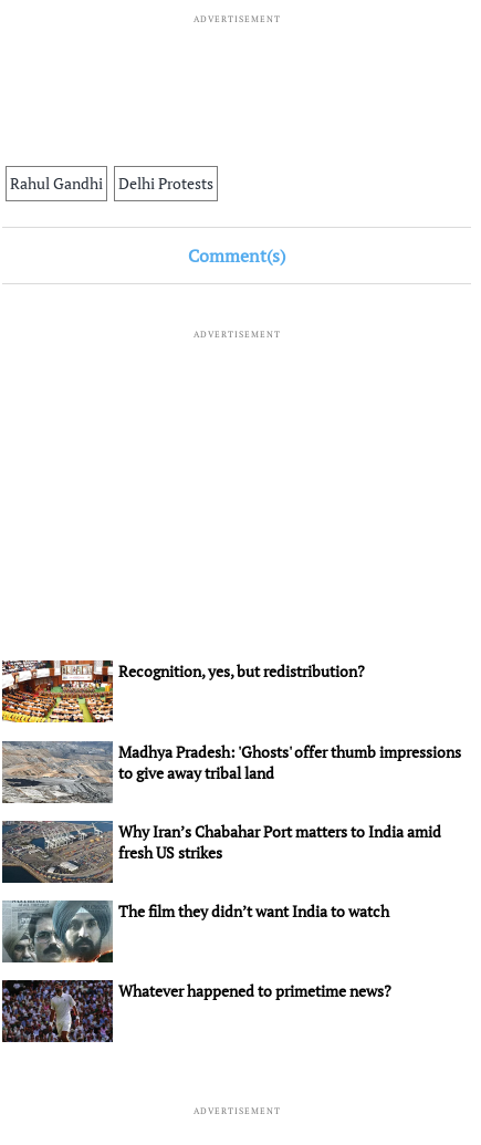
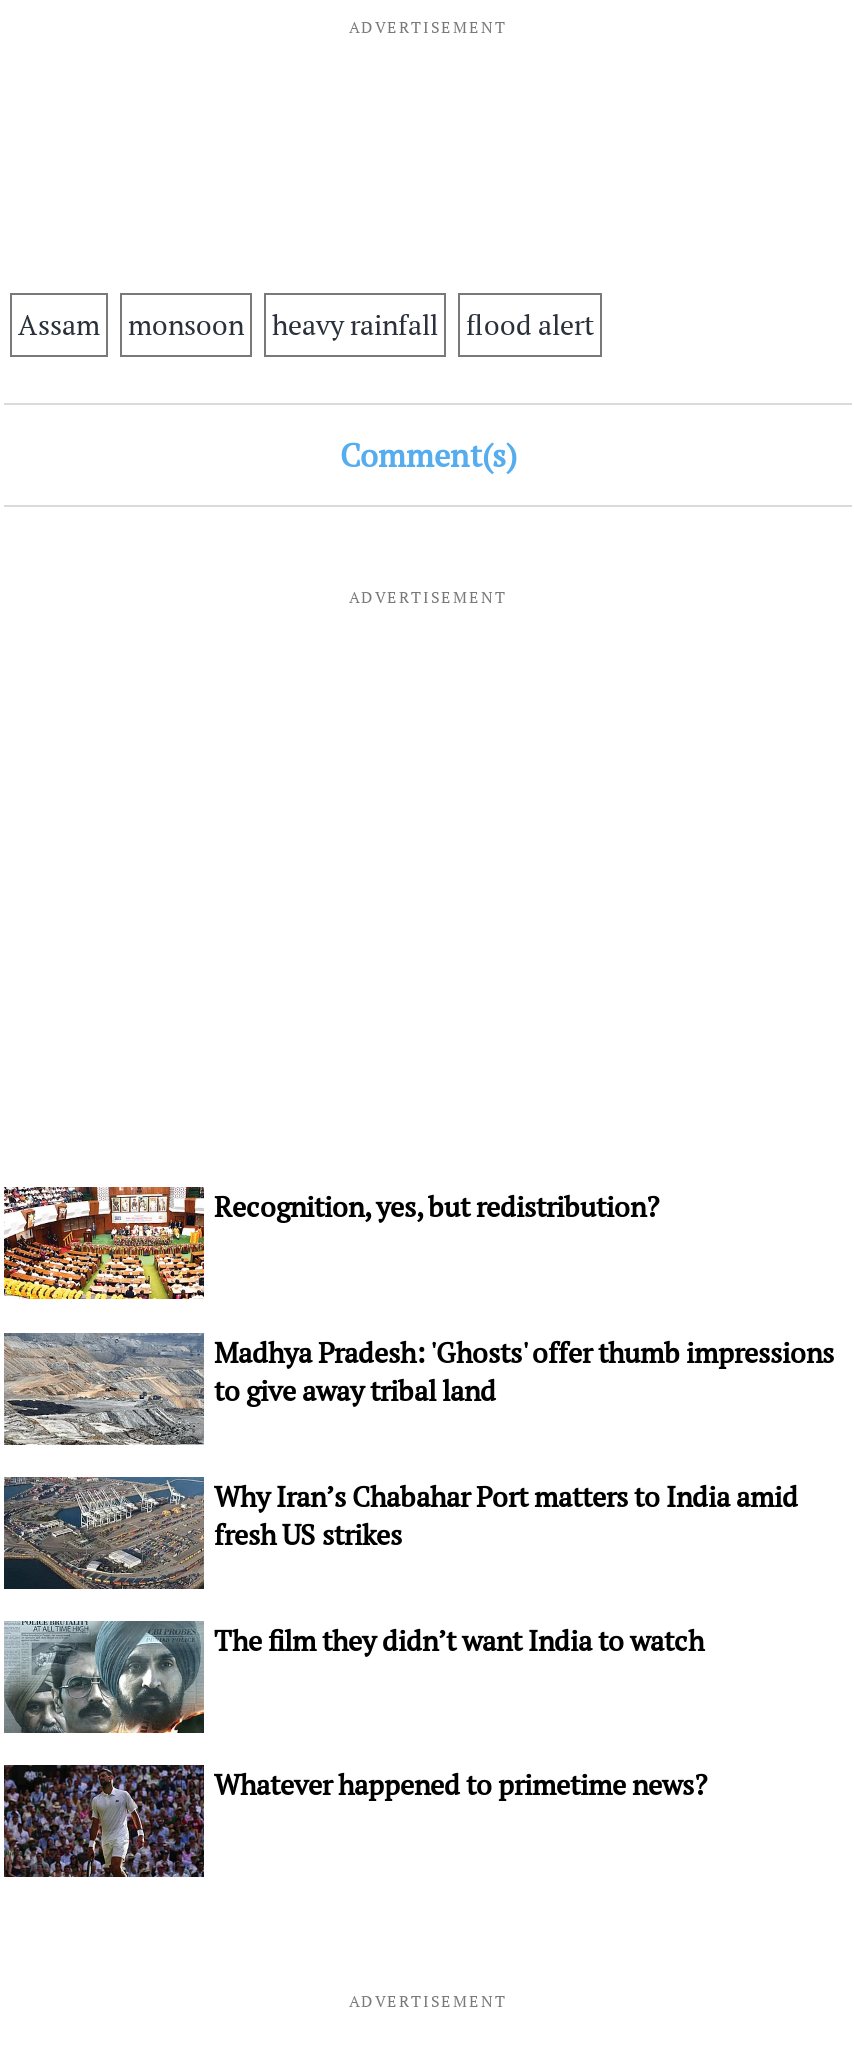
- Rahul Gandhi
- Delhi Protests
+ Assam
+ monsoon
+ heavy rainfall
+ flood alert
